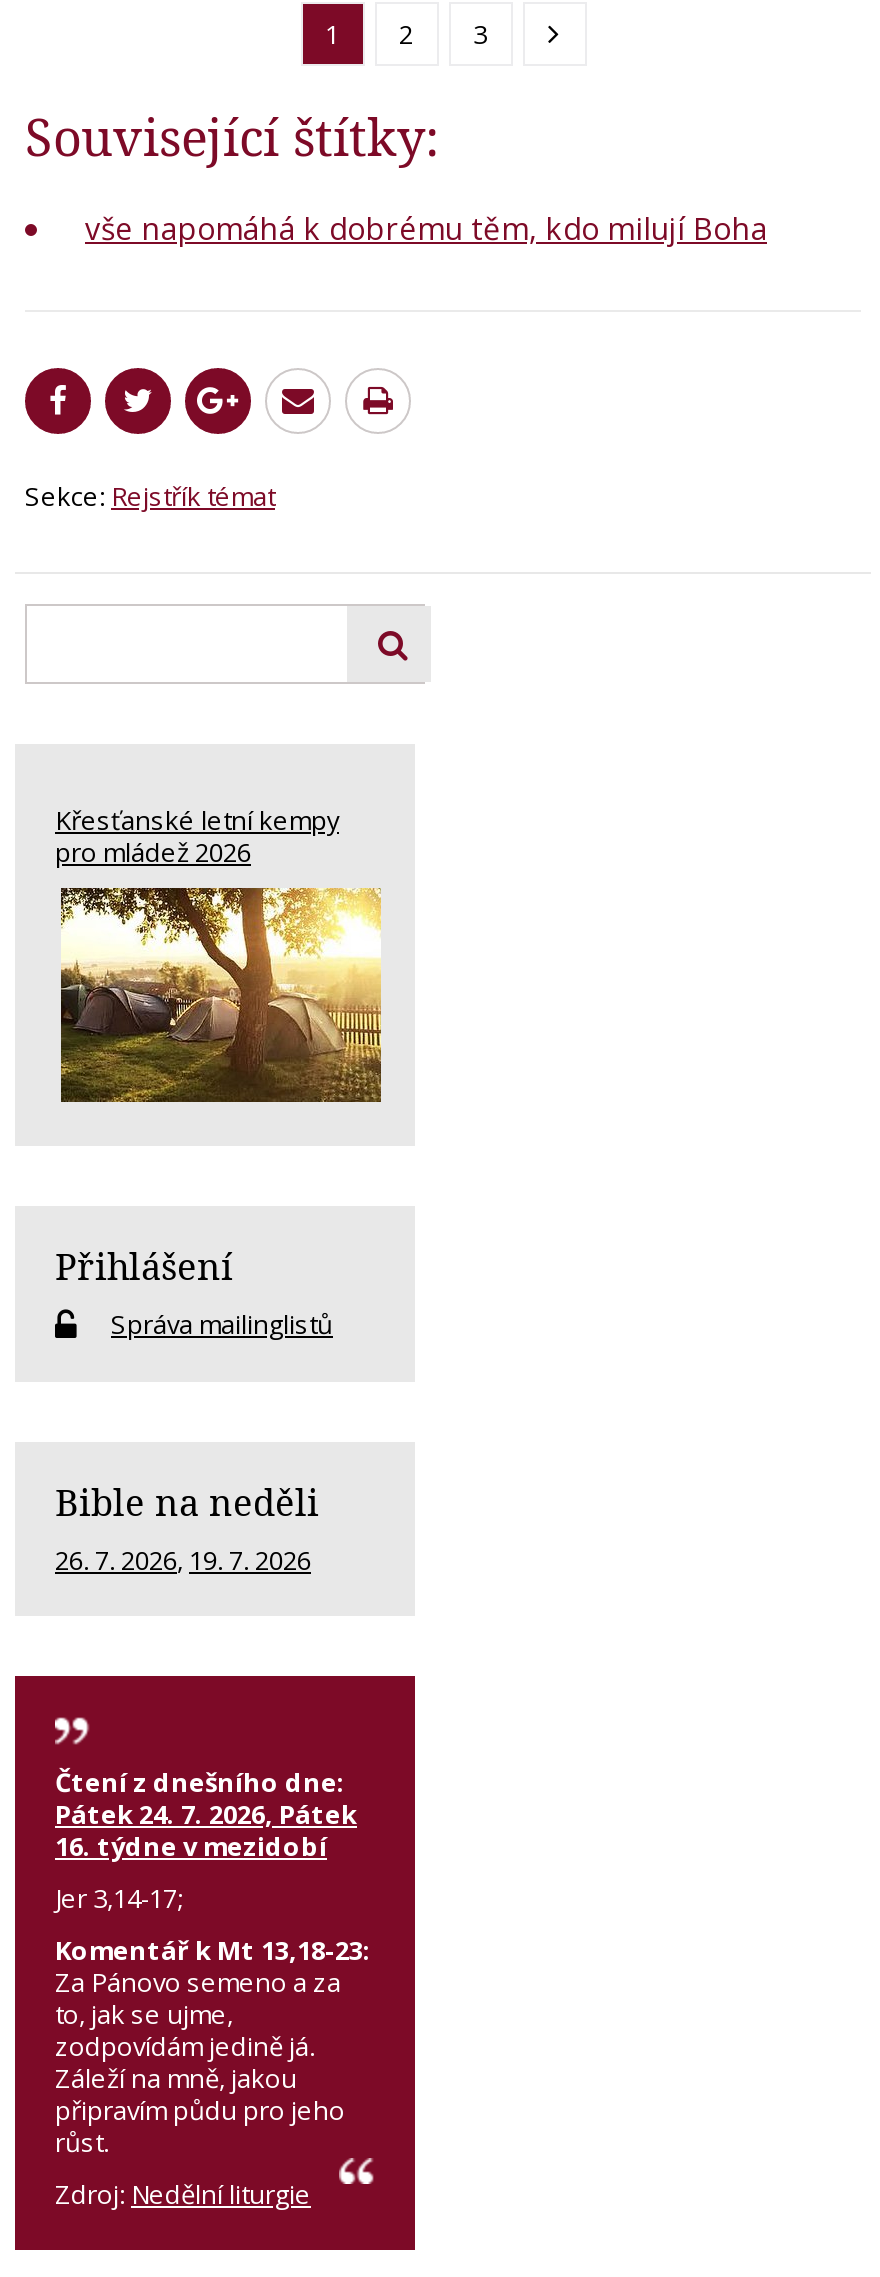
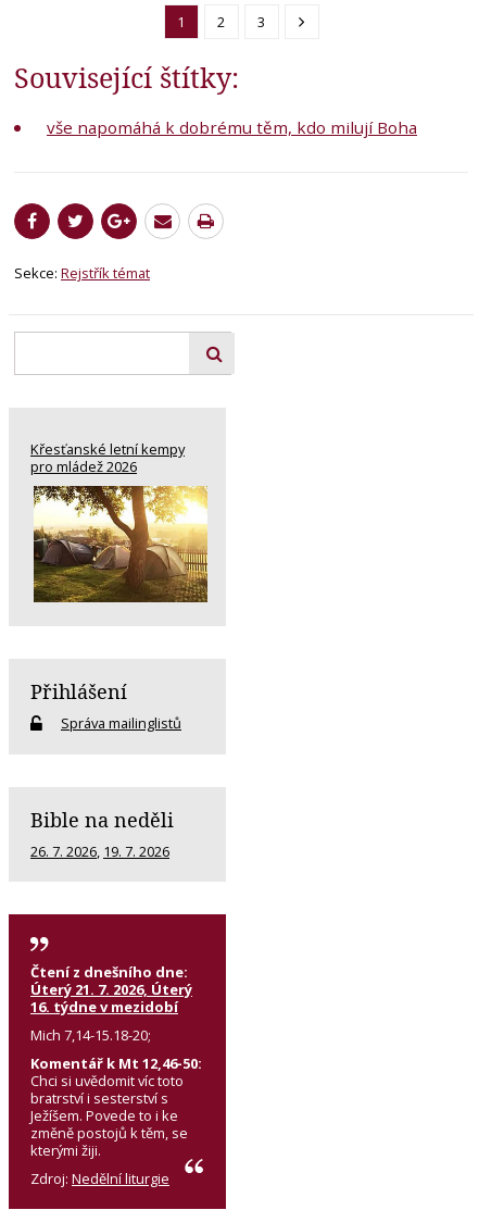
- Pátek 24. 7. 2026, Pátek
+ Úterý 21. 7. 2026, Úterý

- Jer 3,14-17;
- Komentář k Mt 13,18-23:
- Za Pánovo semeno a za
- to, jak se ujme,
- zodpovídám jedině já.
- Záleží na mně, jakou
- připravím půdu pro jeho
- růst.
+ Mich 7,14-15.18-20;
+ Komentář k Mt 12,46-50:
+ Chci si uvědomit víc toto
+ bratrství i sesterství s
+ Ježíšem. Povede to i ke
+ změně postojů k těm, se
+ kterými žiji.
